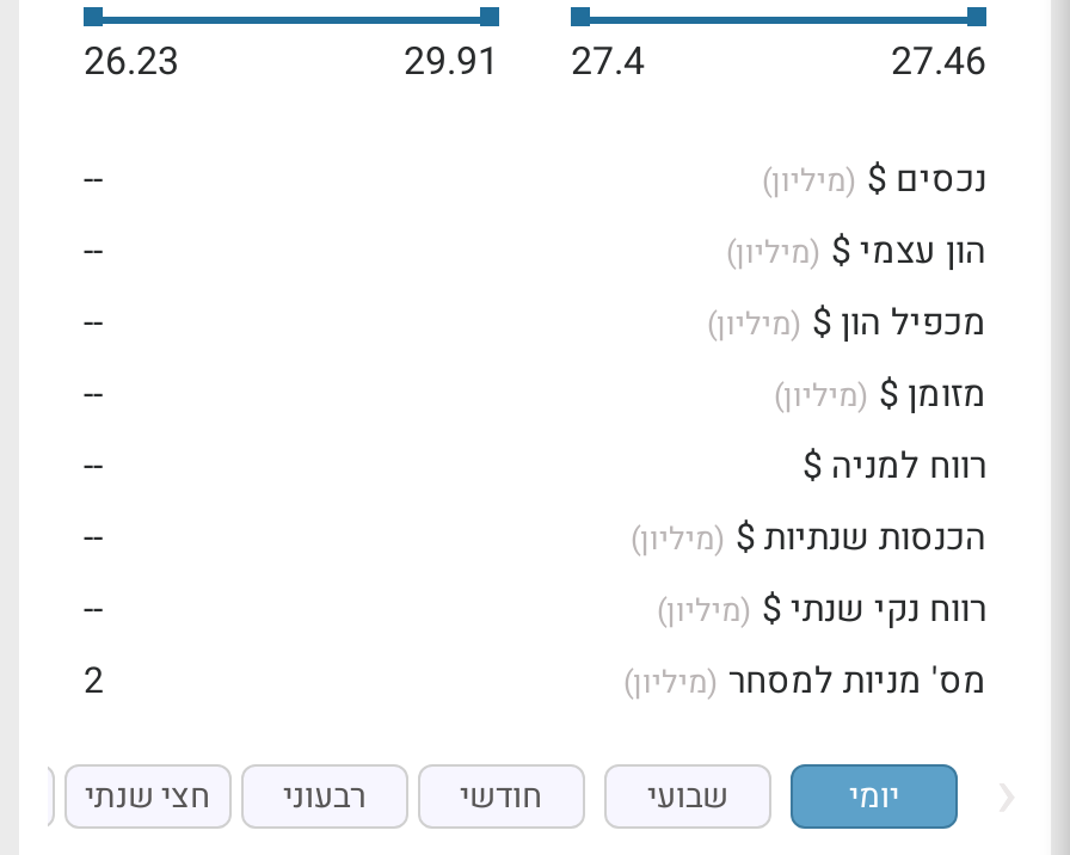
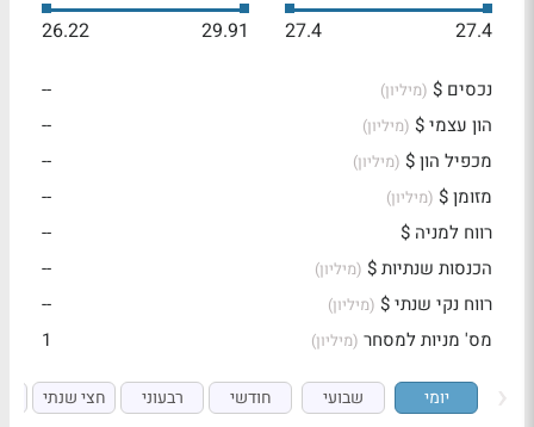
- 26.23
+ 26.22

- 27.46
+ 27.4

- 2
+ 1
